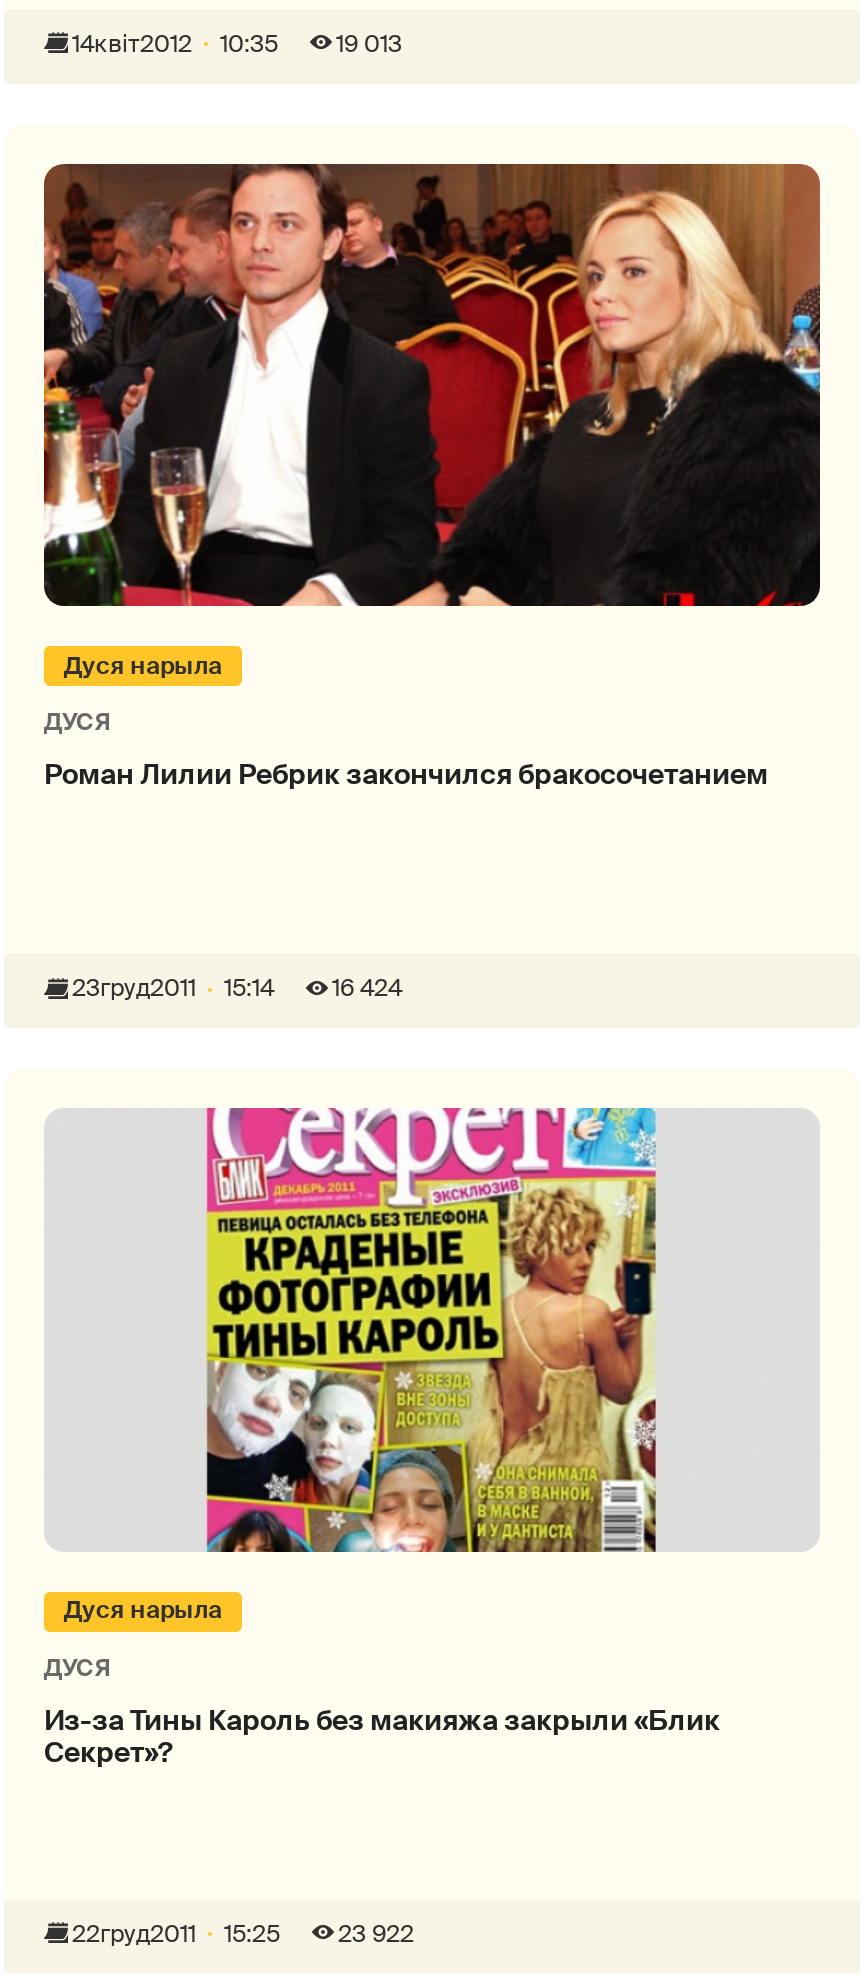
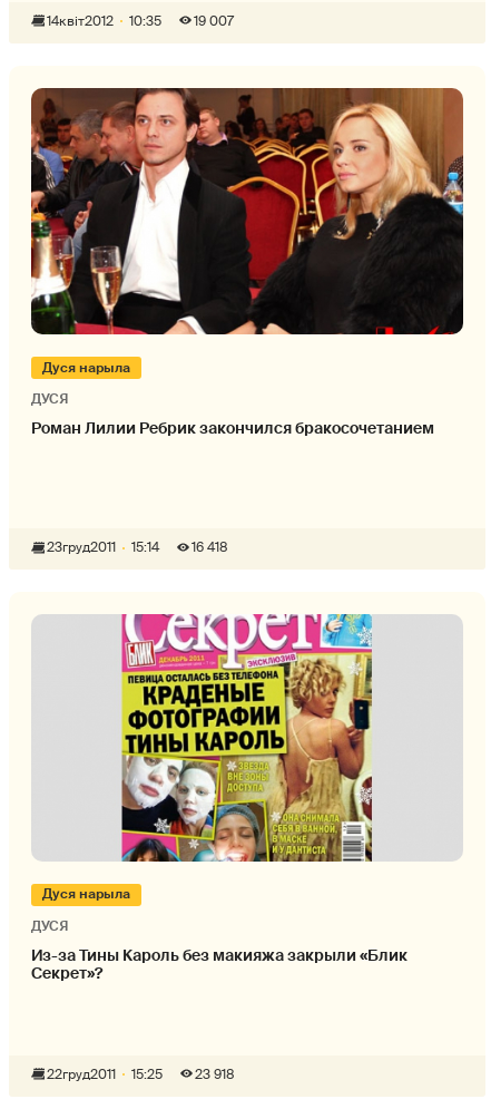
- 19 013
+ 19 007

- 23груд2011 15:14 16 424
+ 23груд2011 15:14 16 418

- 23 922
+ 23 918
